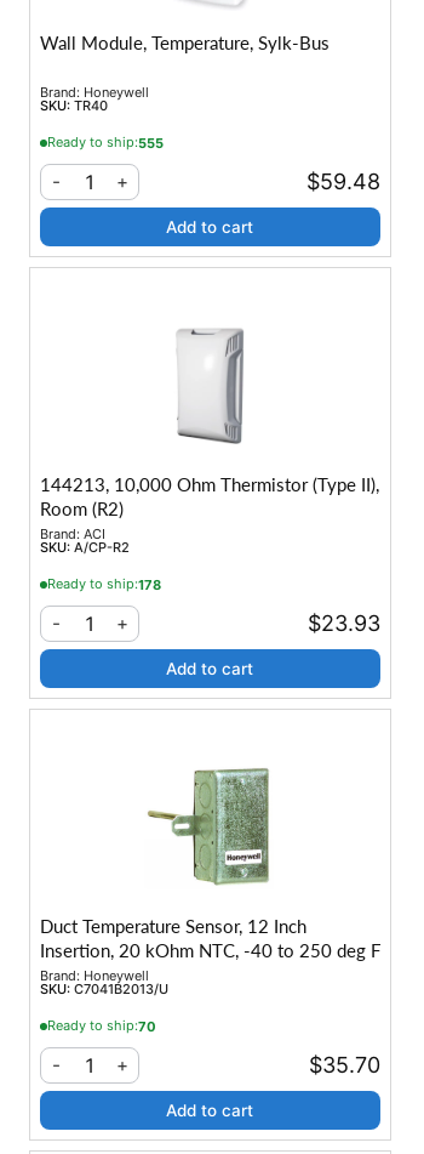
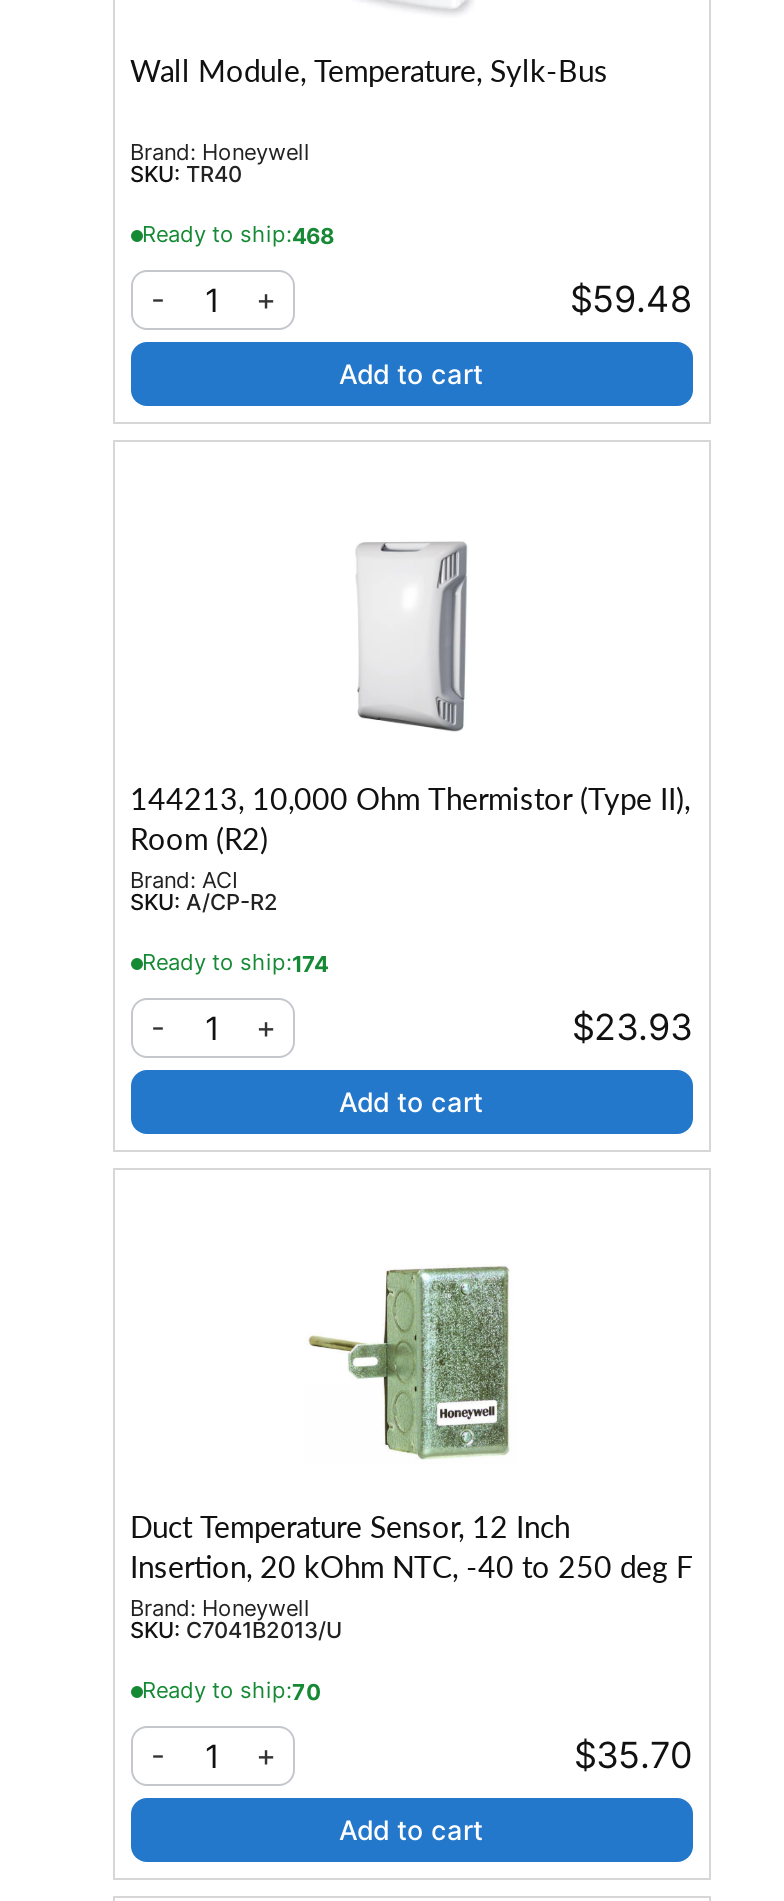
- Ready to ship:555
+ Ready to ship:468

- Ready to ship:178
+ Ready to ship:174
